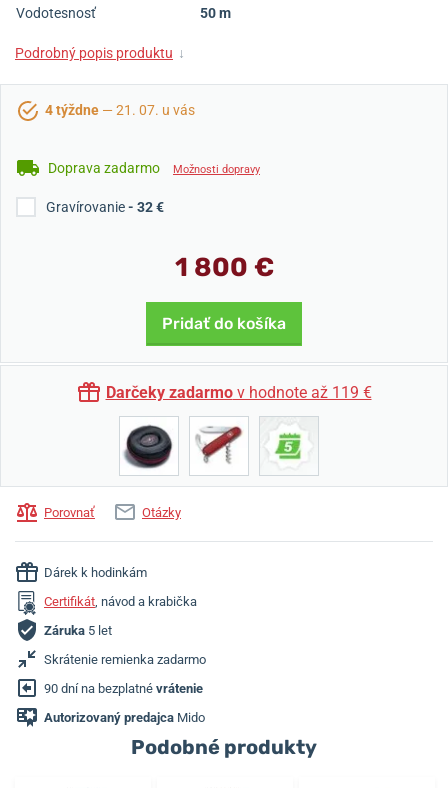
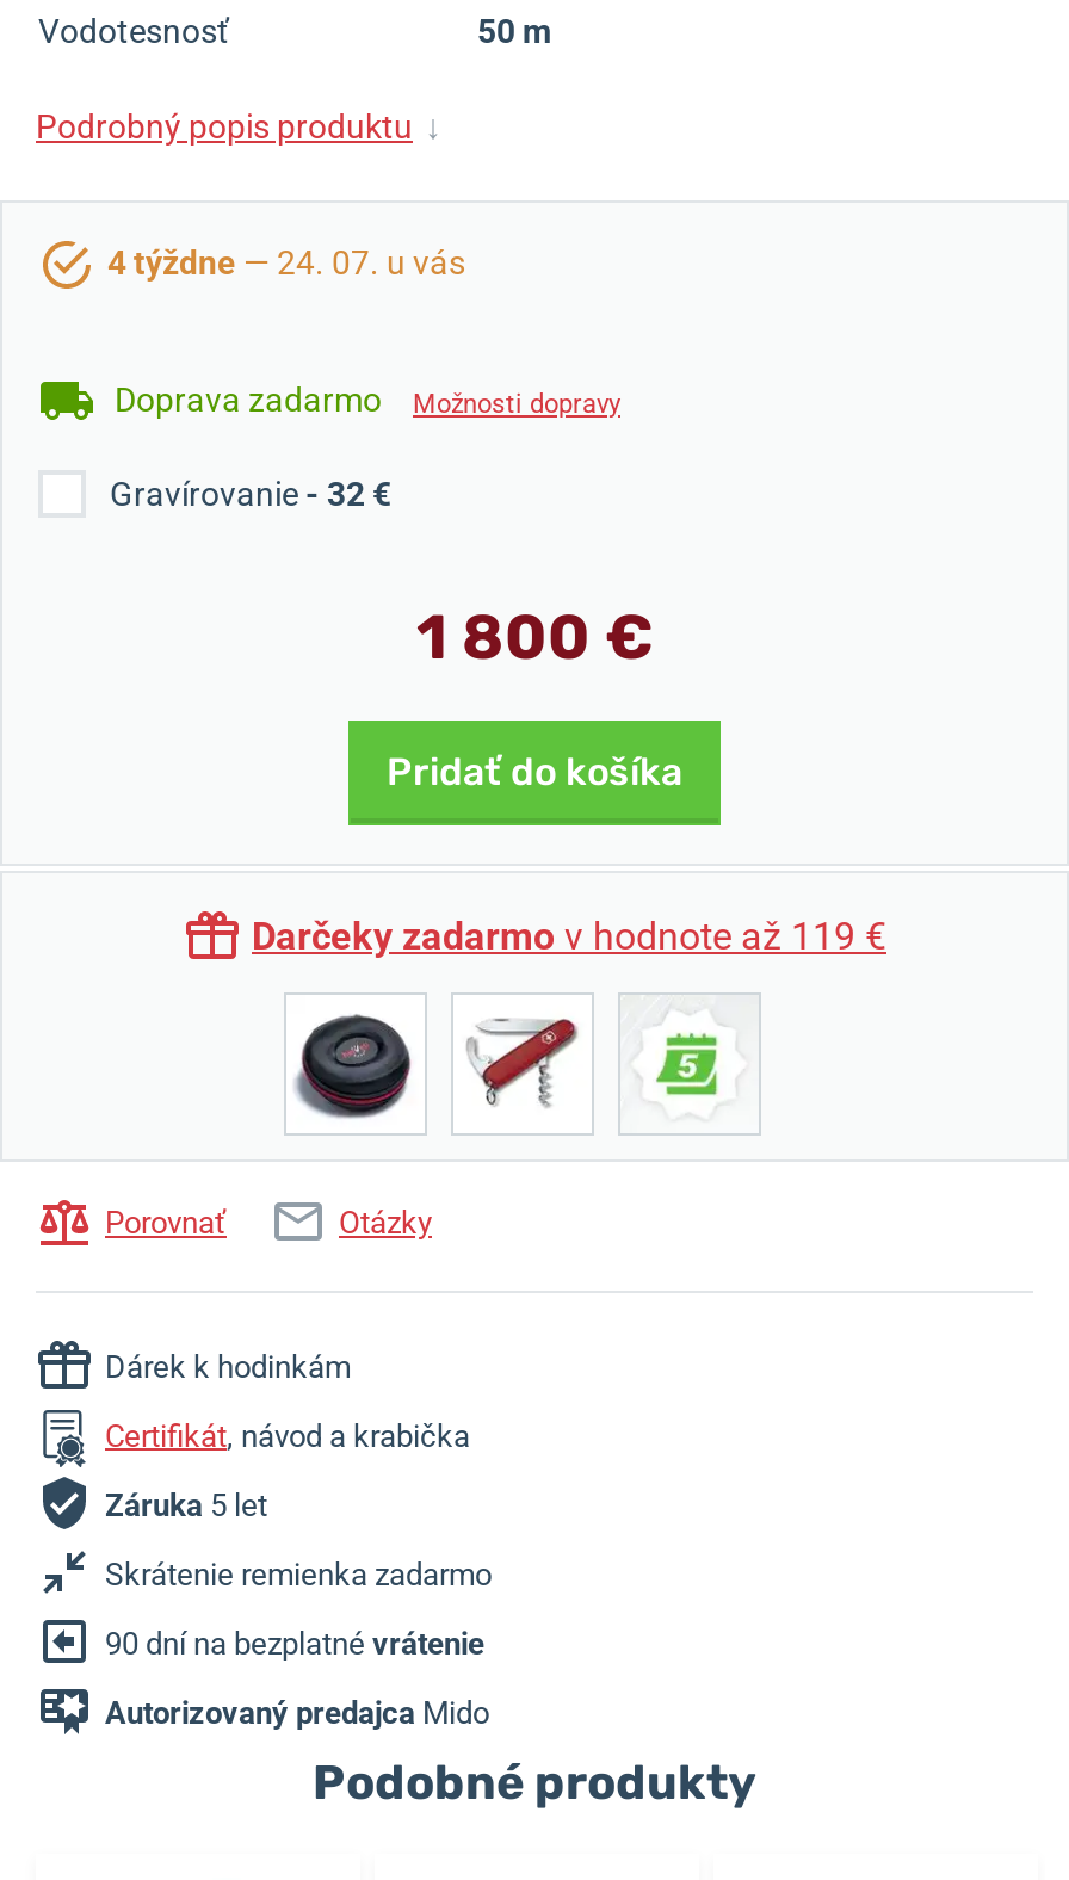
- 4 týždne — 21. 07. u vás
+ 4 týždne — 24. 07. u vás
